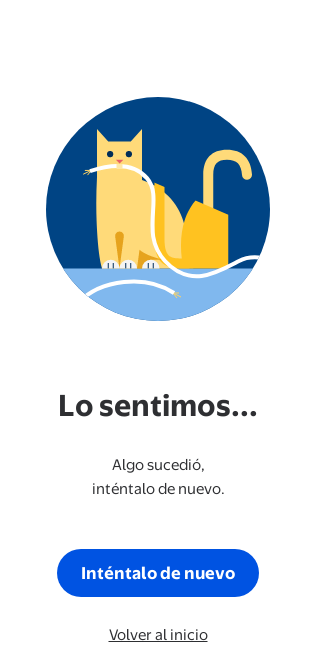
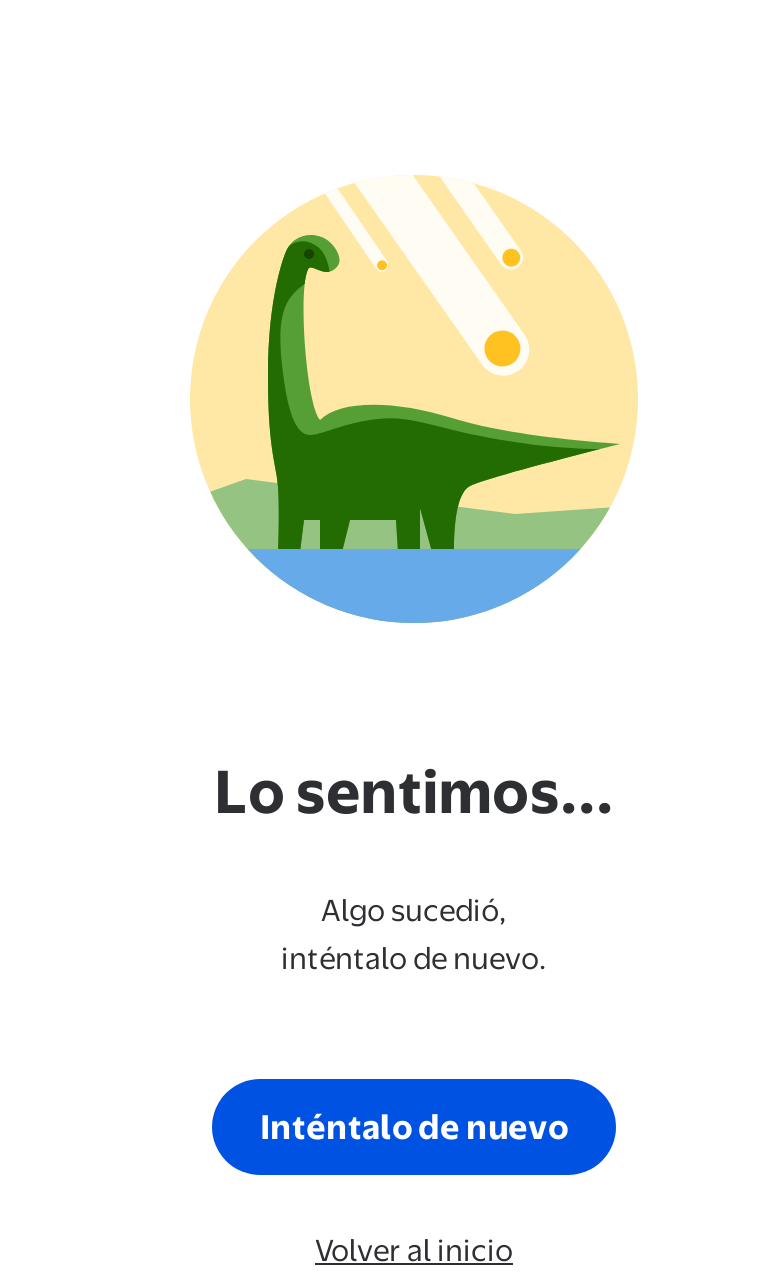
- [image]
+ [image]
